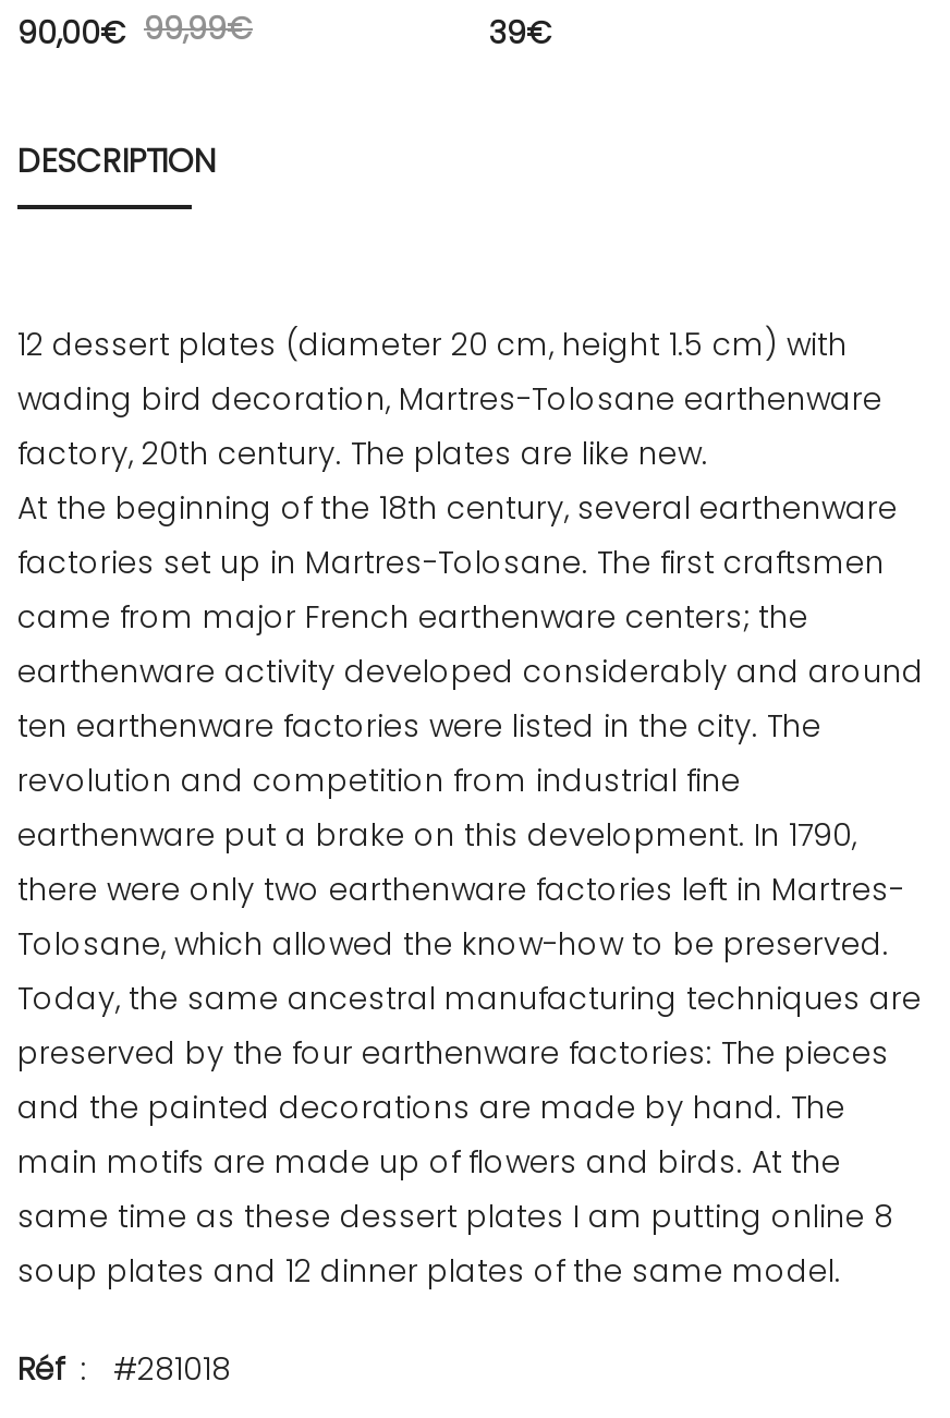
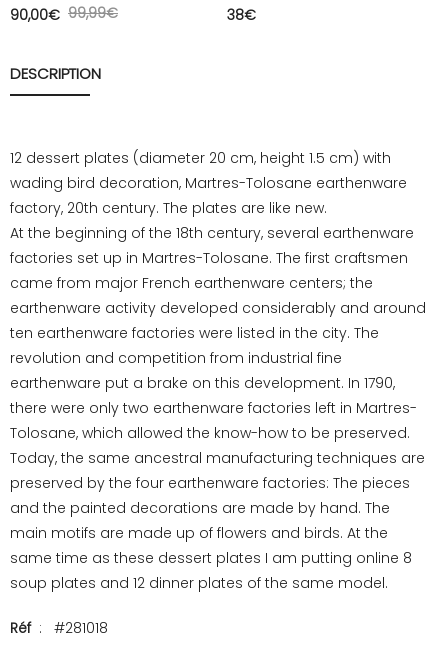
- 39€
+ 38€
